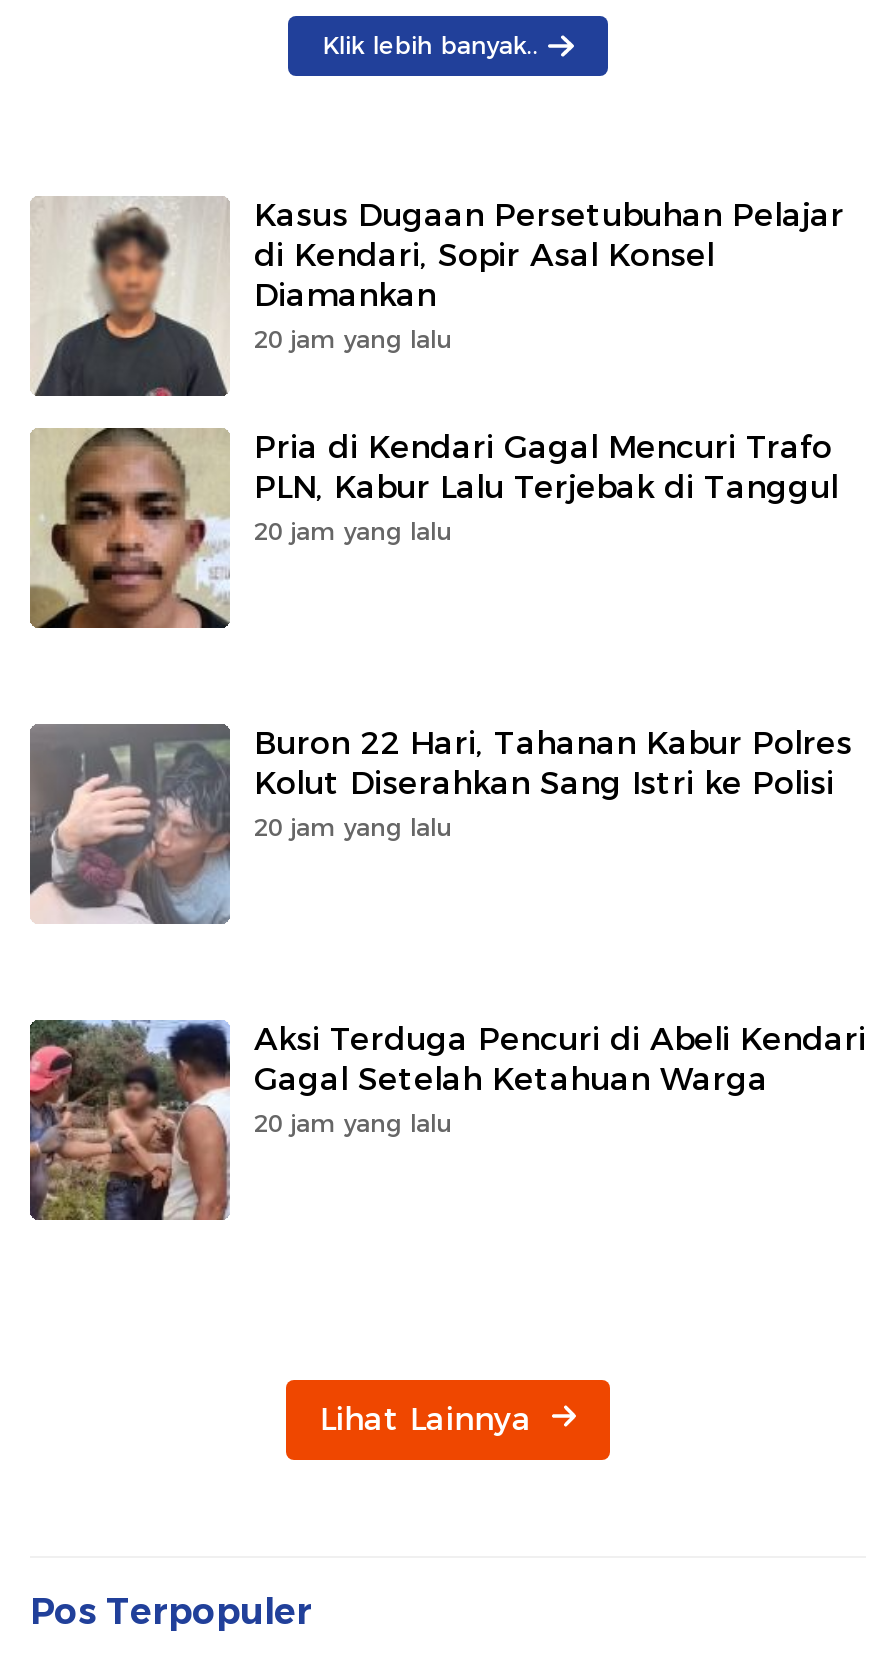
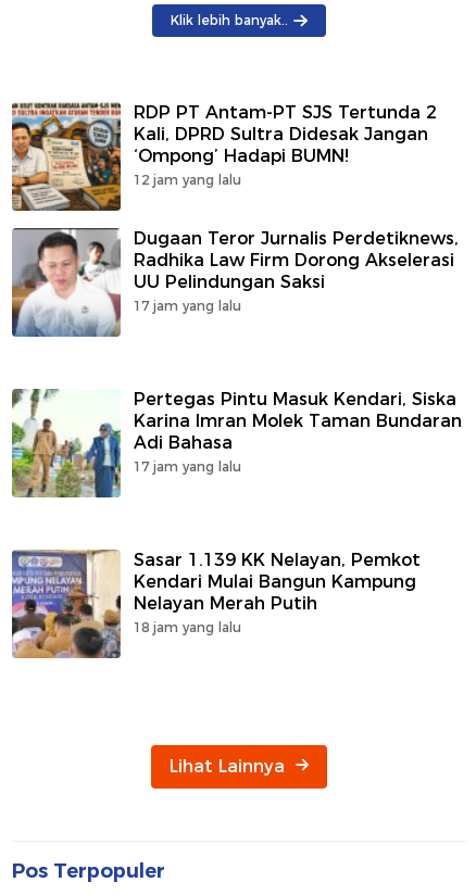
- [image]
- Kasus Dugaan Persetubuhan Pelajar
- di Kendari, Sopir Asal Konsel
- Diamankan
- 20 jam yang lalu
+ [image]
+ RDP PT Antam-PT SJS Tertunda 2
+ Kali, DPRD Sultra Didesak Jangan
+ ‘Ompong’ Hadapi BUMN!
+ 12 jam yang lalu

- [image]
- Pria di Kendari Gagal Mencuri Trafo
- PLN, Kabur Lalu Terjebak di Tanggul
- 20 jam yang lalu
+ [image]
+ Dugaan Teror Jurnalis Perdetiknews,
+ Radhika Law Firm Dorong Akselerasi
+ UU Pelindungan Saksi
+ 17 jam yang lalu

- [image]
- Buron 22 Hari, Tahanan Kabur Polres
- Kolut Diserahkan Sang Istri ke Polisi
- 20 jam yang lalu
+ [image]
+ Pertegas Pintu Masuk Kendari, Siska
+ Karina Imran Molek Taman Bundaran
+ Adi Bahasa
+ 17 jam yang lalu

- [image]
- Aksi Terduga Pencuri di Abeli Kendari
- Gagal Setelah Ketahuan Warga
- 20 jam yang lalu
+ [image]
+ Sasar 1.139 KK Nelayan, Pemkot
+ Kendari Mulai Bangun Kampung
+ Nelayan Merah Putih
+ 18 jam yang lalu
